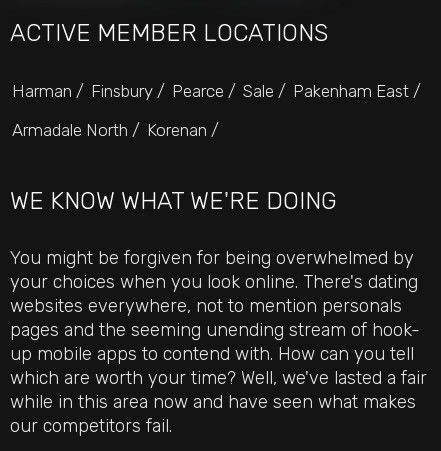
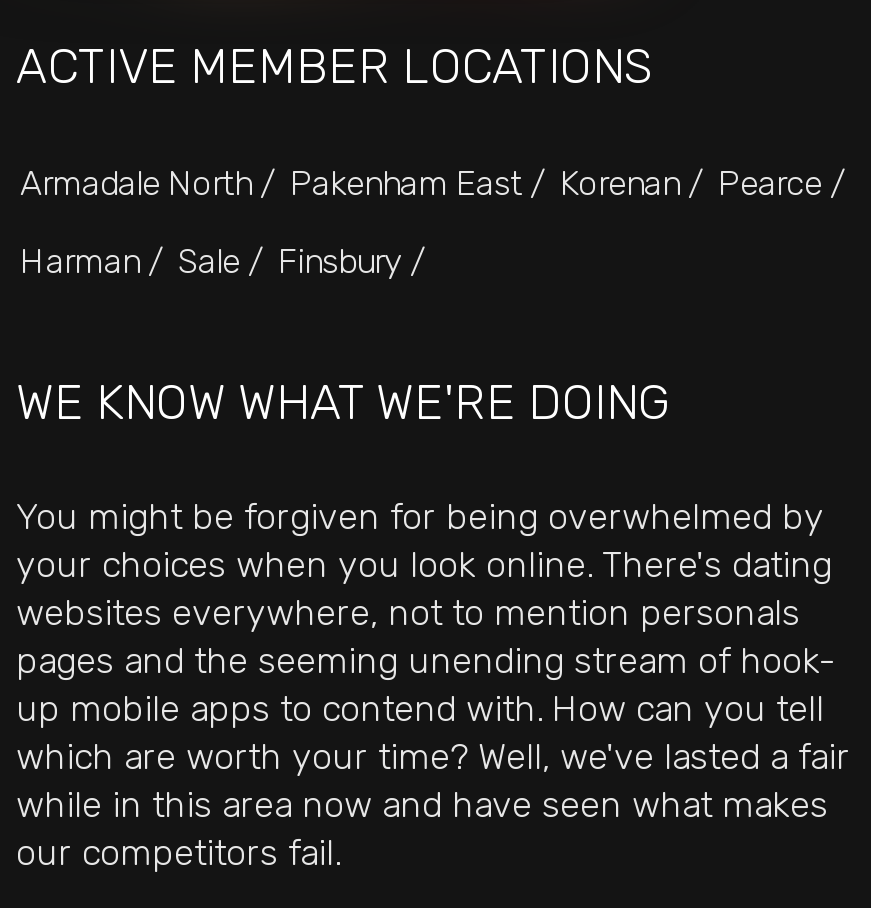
- Harman / Finsbury / Pearce / Sale / Pakenham East /
+ Armadale North / Pakenham East / Korenan / Pearce /

- Armadale North / Korenan /
+ Harman / Sale / Finsbury /
